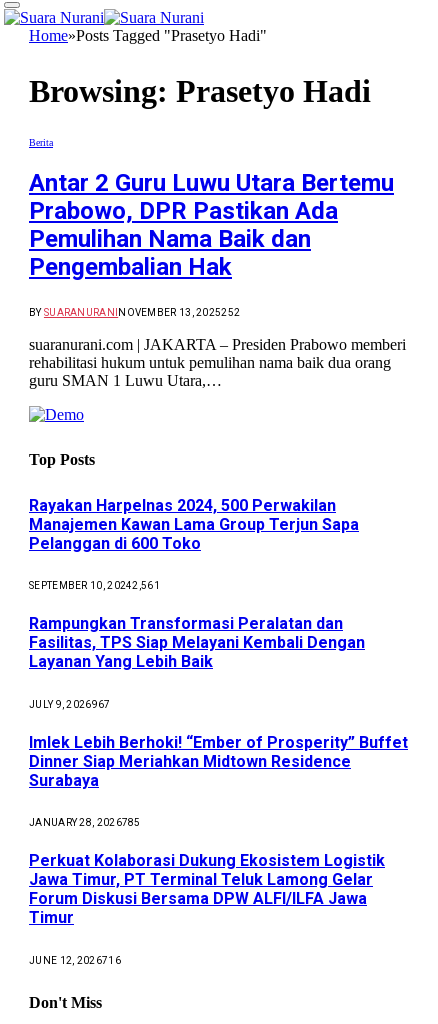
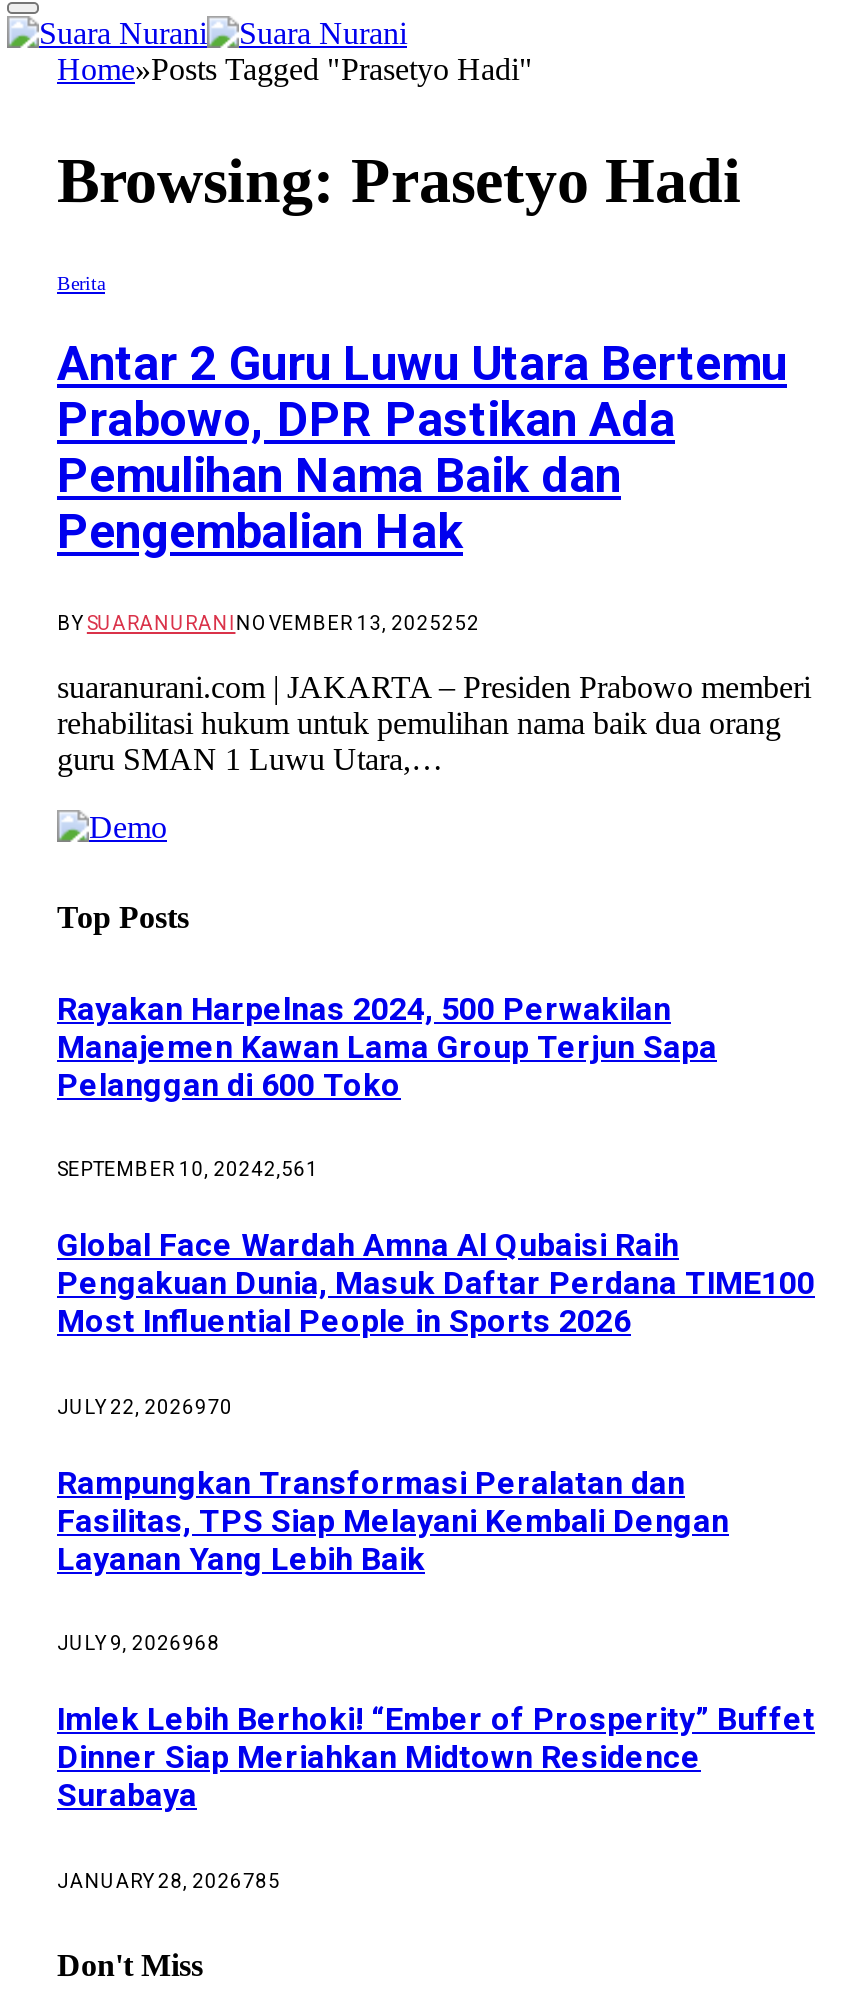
+ Global Face Wardah Amna Al Qubaisi Raih
+ Pengakuan Dunia, Masuk Daftar Perdana TIME100
+ Most Influential People in Sports 2026
+ JULY 22, 2026 970

moved down: Rampungkan Transformasi Peralatan dan | Fasilitas, TPS Siap Melayani Kembali Dengan | Layanan Yang Lebih Baik

- JULY 9, 2026967
+ JULY 9, 2026968

moved down: Imlek Lebih Berhoki! “Ember of Prosperity” Buffet | Dinner Siap Meriahkan Midtown Residence | Surabaya | JANUARY 28, 2026 785

- Perkuat Kolaborasi Dukung Ekosistem Logistik
- Jawa Timur, PT Terminal Teluk Lamong Gelar
- Forum Diskusi Bersama DPW ALFI/ILFA Jawa
- Timur
- JUNE 12, 2026716
